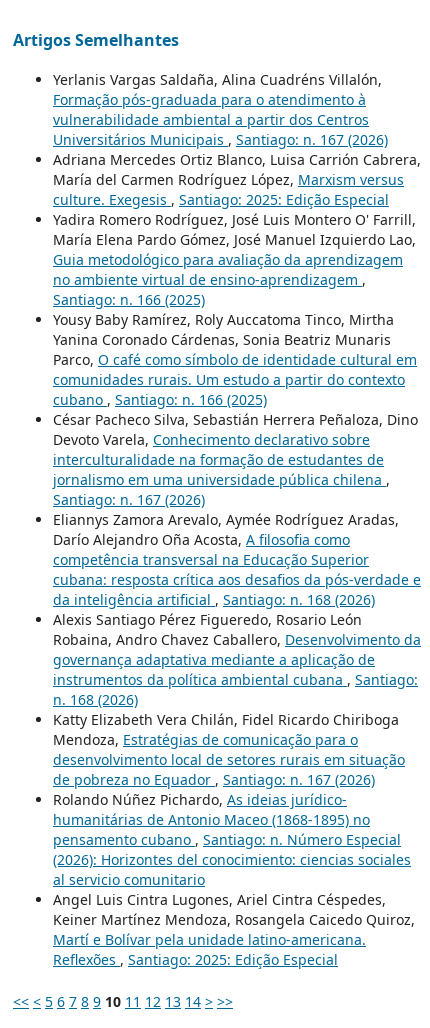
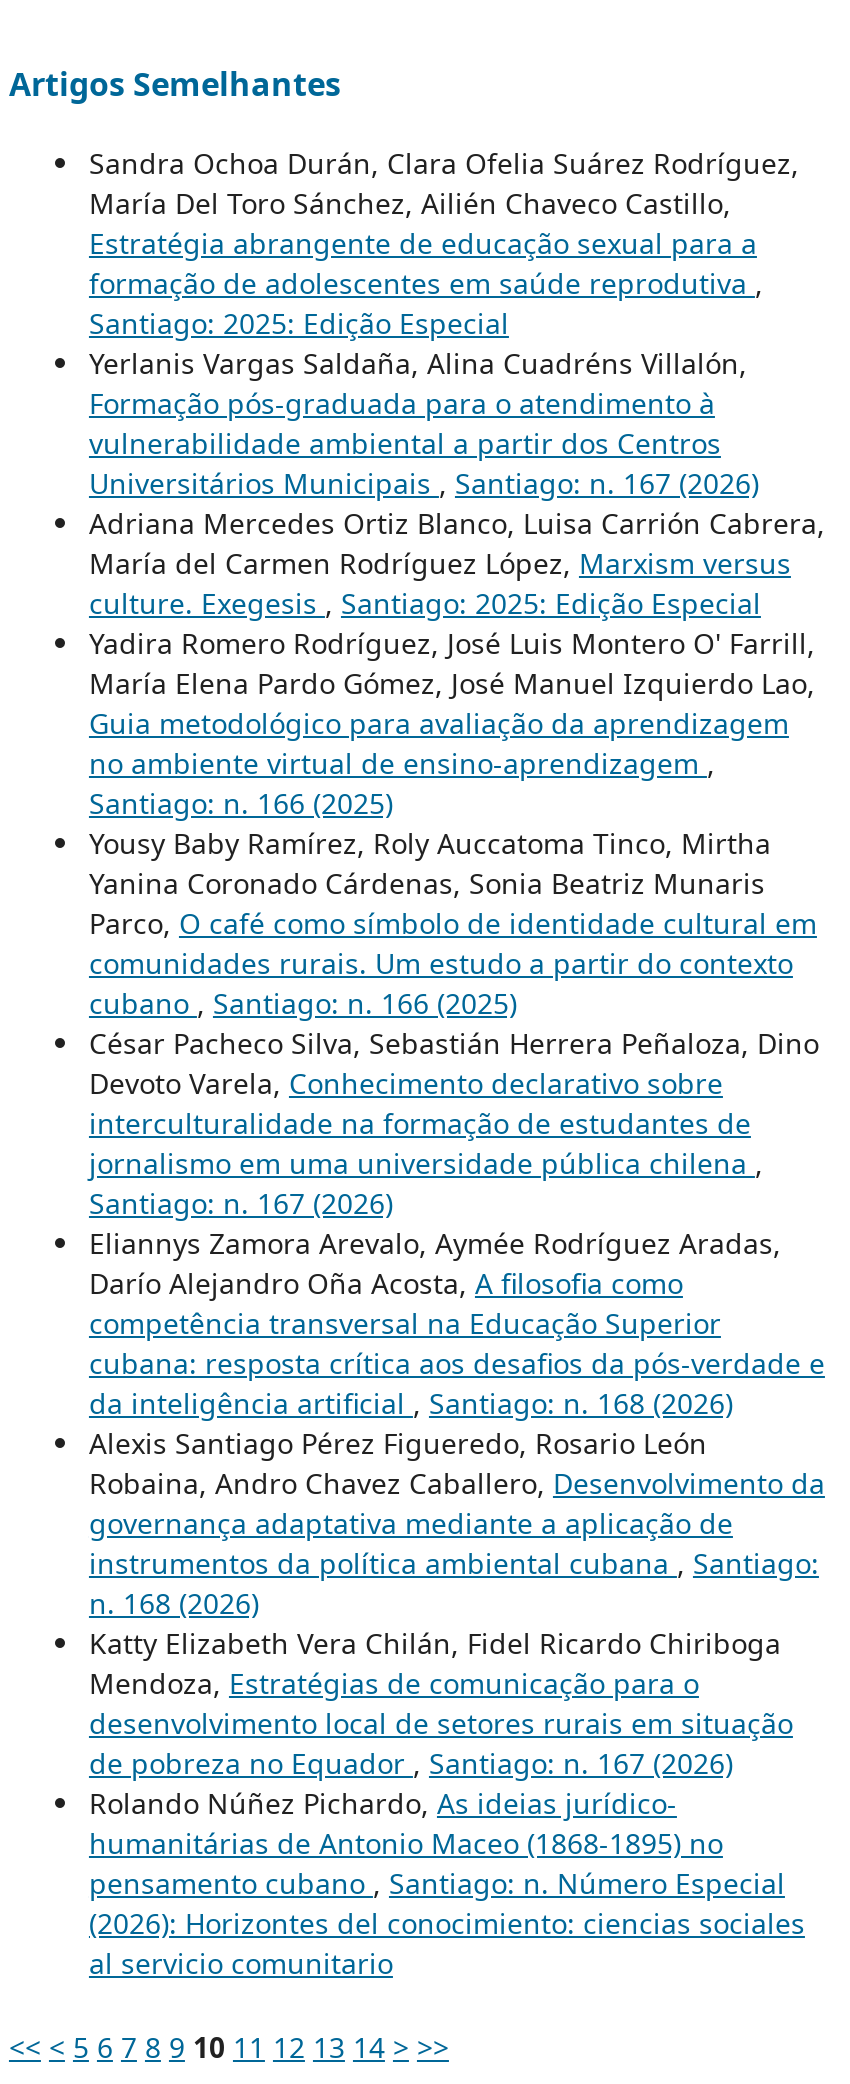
+ Sandra Ochoa Durán, Clara Ofelia Suárez Rodríguez,
+ María Del Toro Sánchez, Ailién Chaveco Castillo,
+ Estratégia abrangente de educação sexual para a
+ formação de adolescentes em saúde reprodutiva,
+ Santiago: 2025: Edição Especial

moved down: Yerlanis Vargas Saldaña, Alina Cuadréns Villalón, | Formação pós-graduada para o atendimento à | vulnerabilidade ambiental a partir dos Centros | ... | (2026): Horizontes del conocimiento: ciencias sociales | al servicio comunitario

- Angel Luis Cintra Lugones, Ariel Cintra Céspedes,
- Keiner Martínez Mendoza, Rosangela Caicedo Quiroz,
- Martí e Bolívar pela unidade latino-americana.
- Reflexões, Santiago: 2025: Edição Especial
